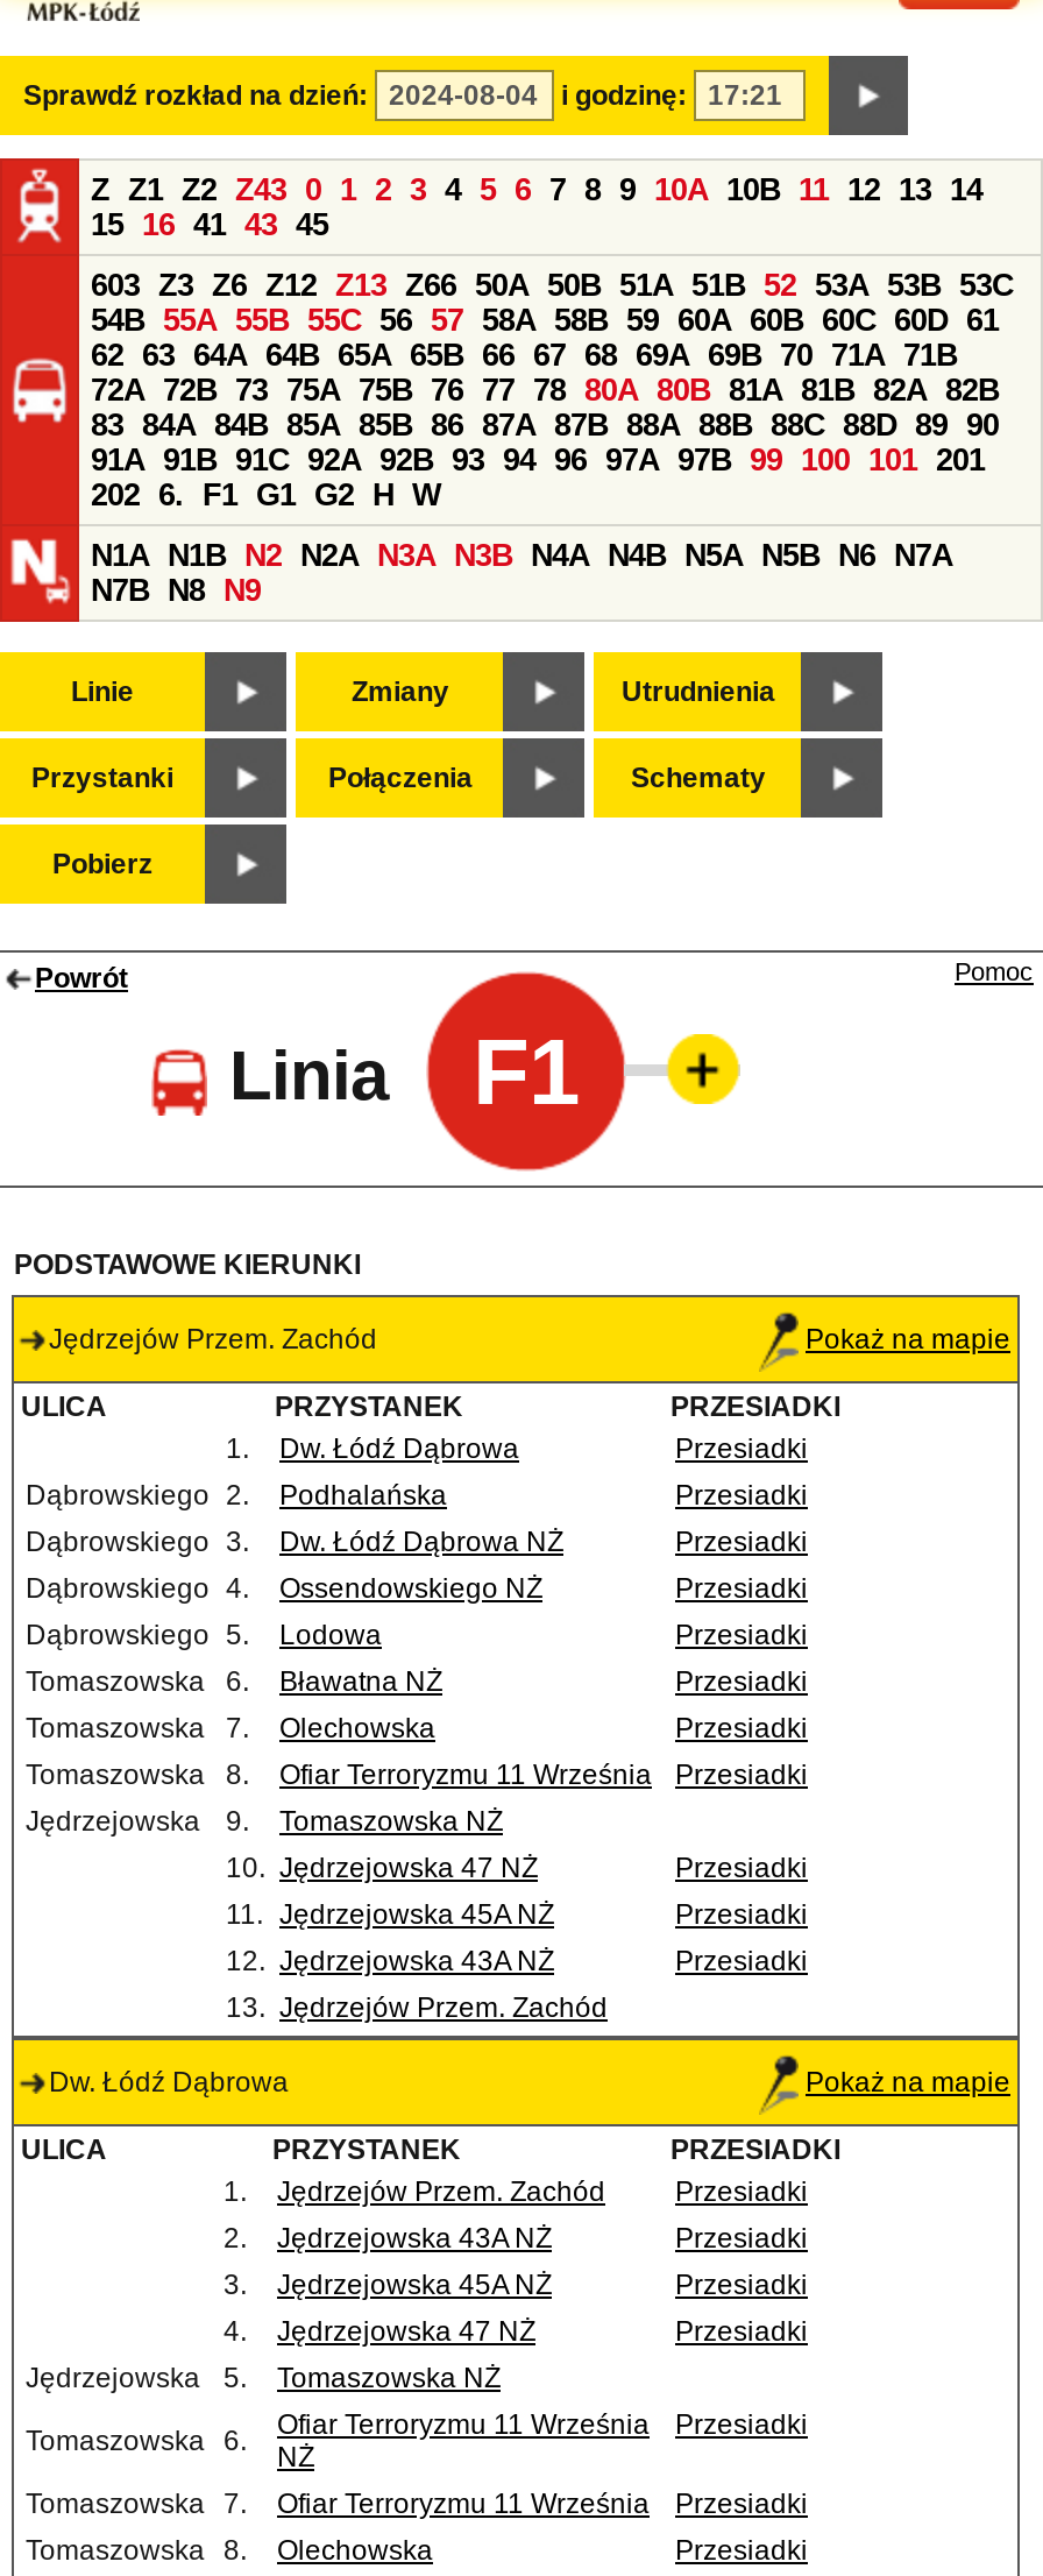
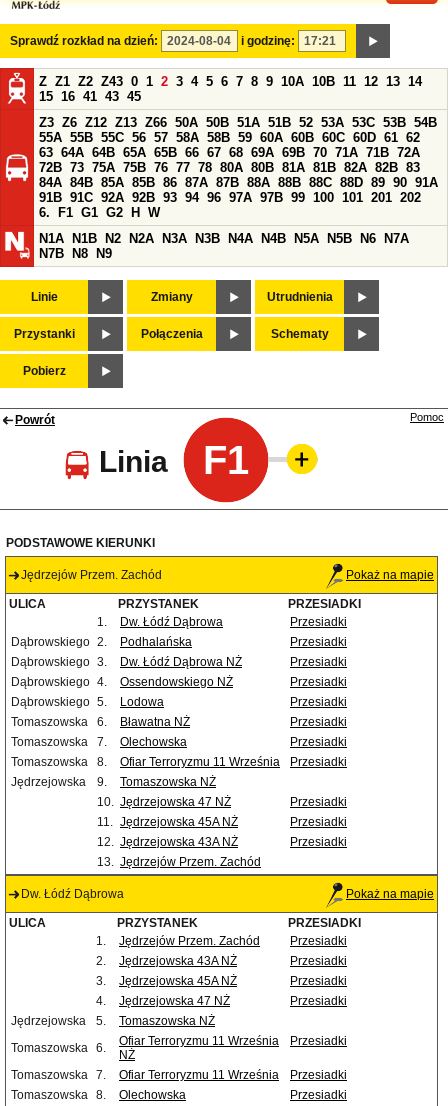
- 603 Z3 Z6 Z12 Z13 Z66 50A 50B 51A 51B 52 53A 53B 53C
- 54B 55A 55B 55C 56 57 58A 58B 59 60A 60B 60C 60D 61
- 62 63 64A 64B 65A 65B 66 67 68 69A 69B 70 71A 71B
- 72A 72B 73 75A 75B 76 77 78 80A 80B 81A 81B 82A 82B
- 83 84A 84B 85A 85B 86 87A 87B 88A 88B 88C 88D 89 90
- 91A 91B 91C 92A 92B 93 94 96 97A 97B 99 100 101 201
- 202 6. F1 G1 G2 H W
+ Z3 Z6 Z12 Z13 Z66 50A 50B 51A 51B 52 53A 53C 53B 54B
+ 55A 55B 55C 56 57 58A 58B 59 60A 60B 60C 60D 61 62
+ 63 64A 64B 65A 65B 66 67 68 69A 69B 70 71A 71B 72A
+ 72B 73 75A 75B 76 77 78 80A 80B 81A 81B 82A 82B 83
+ 84A 84B 85A 85B 86 87A 87B 88A 88B 88C 88D 89 90 91A
+ 91B 91C 92A 92B 93 94 96 97A 97B 99 100 101 201 202
+ 6. F1 G1 G2 H W
